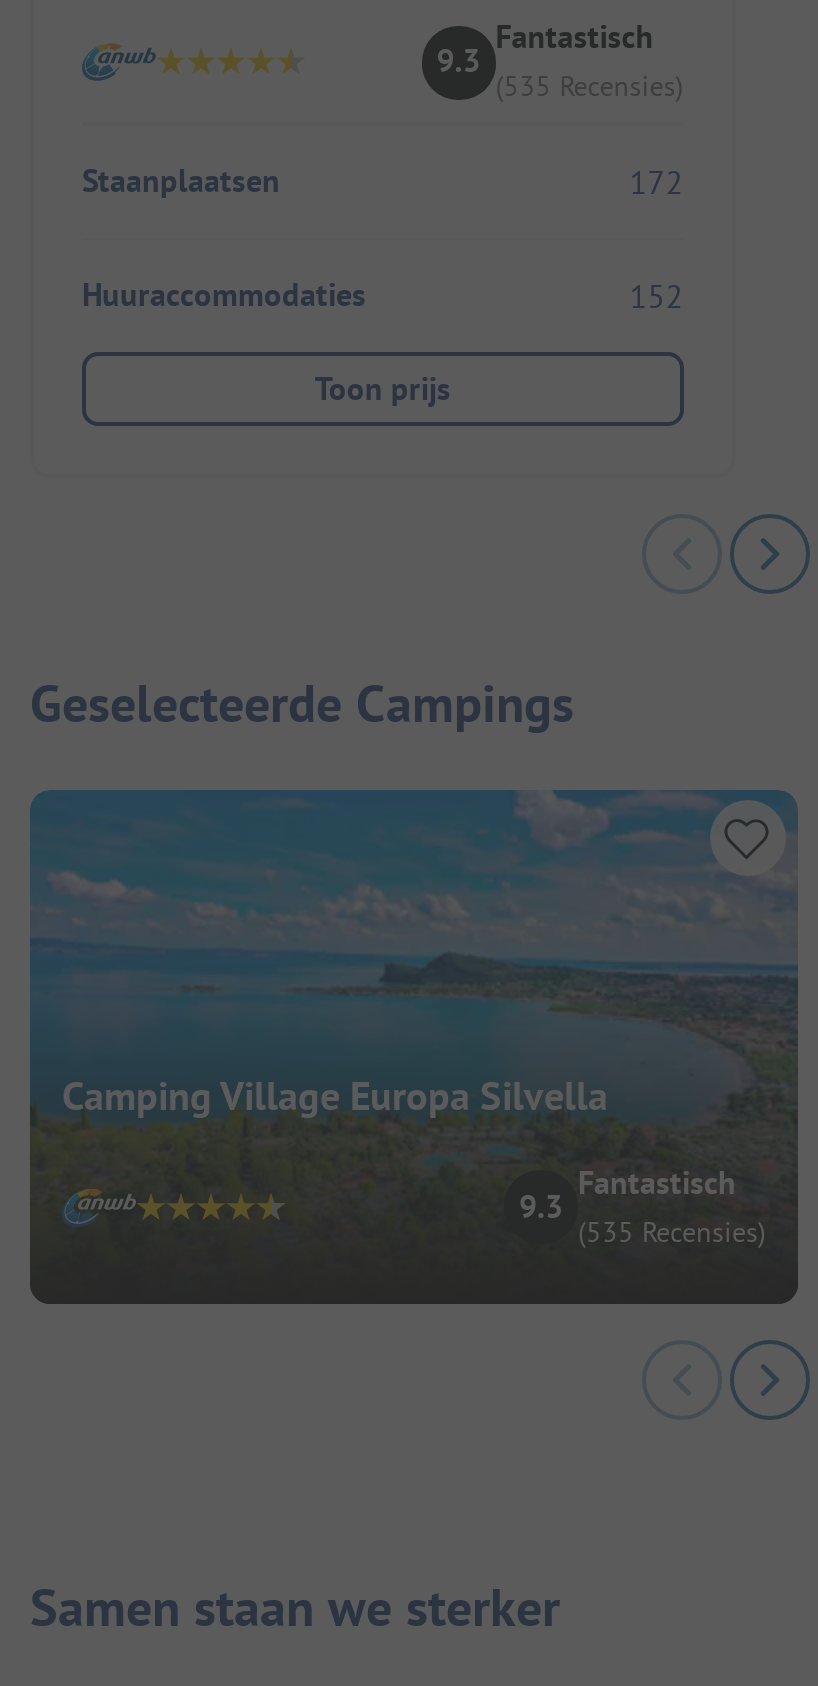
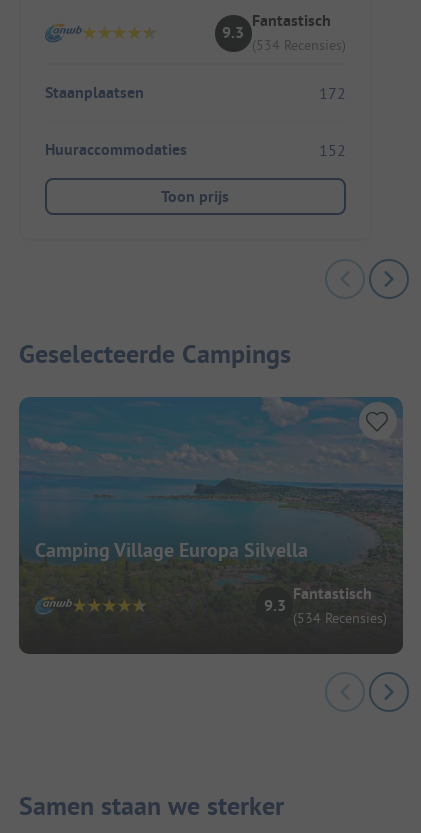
- (535 Recensies)
+ (534 Recensies)

- (535 Recensies)
+ (534 Recensies)
